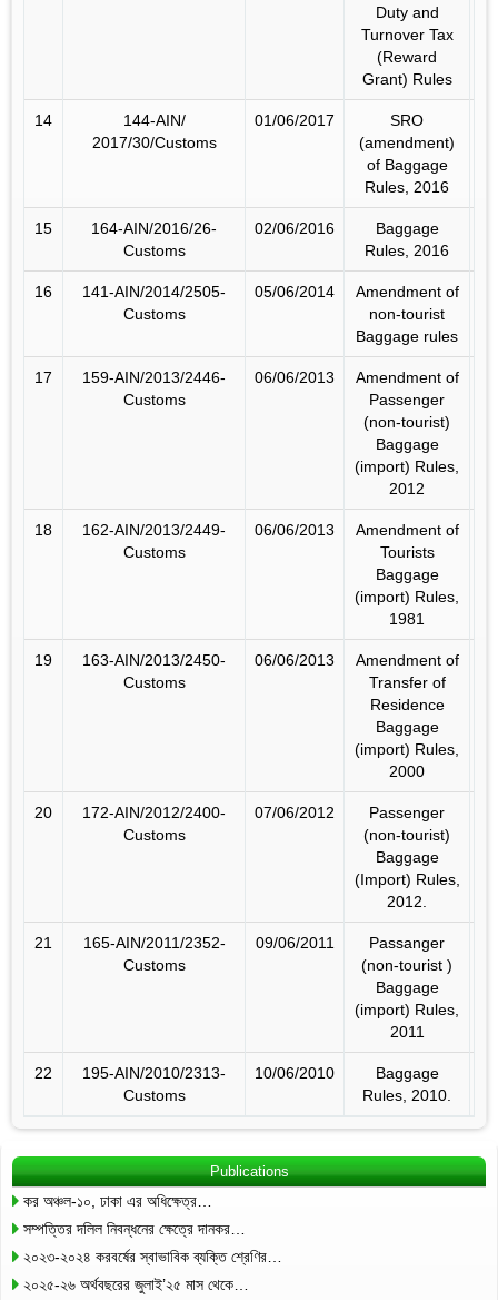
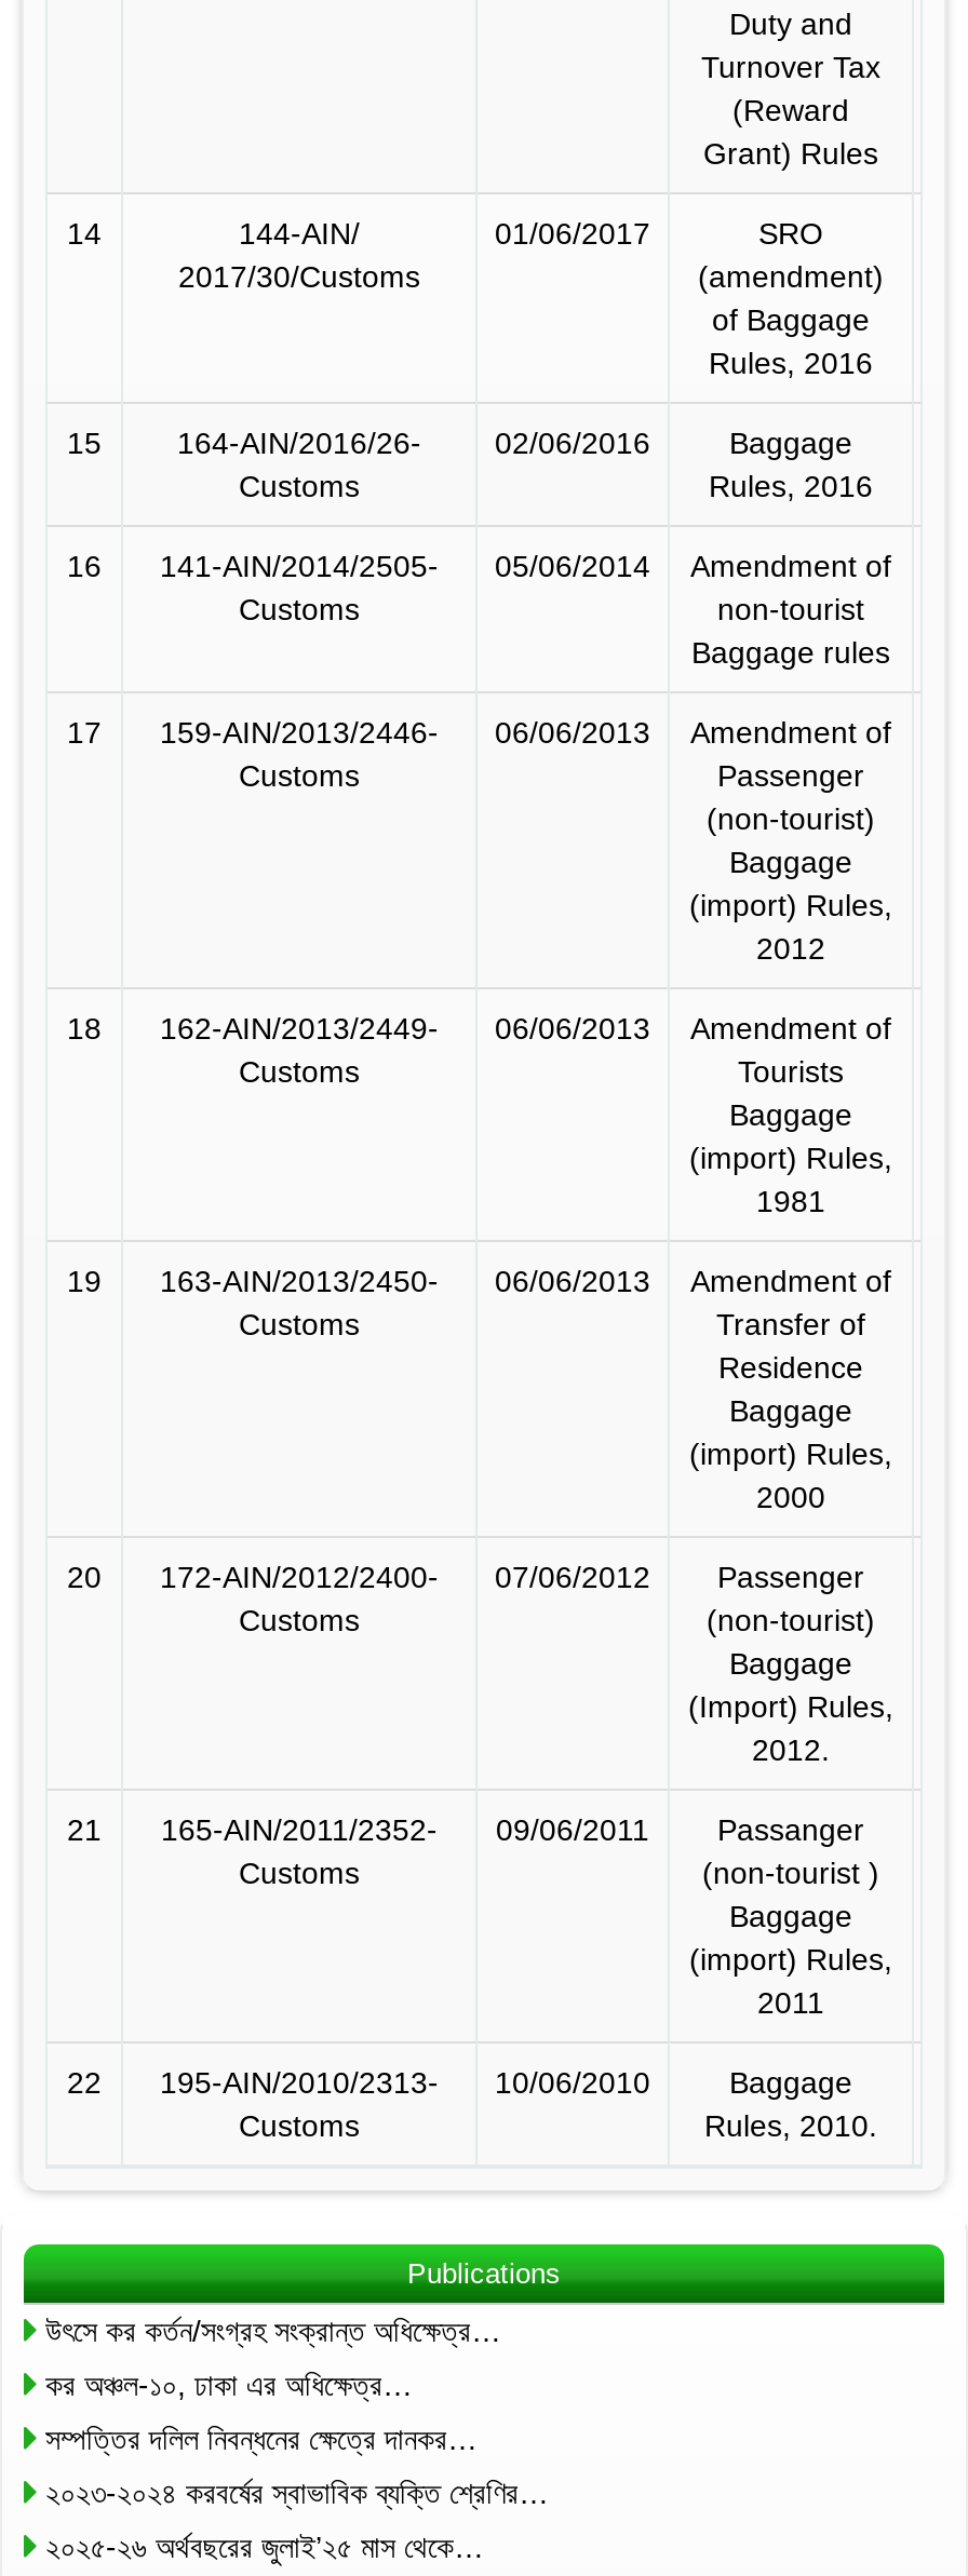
+ উৎসে কর কর্তন/সংগ্রহ সংক্রান্ত অধিক্ষেত্র…
